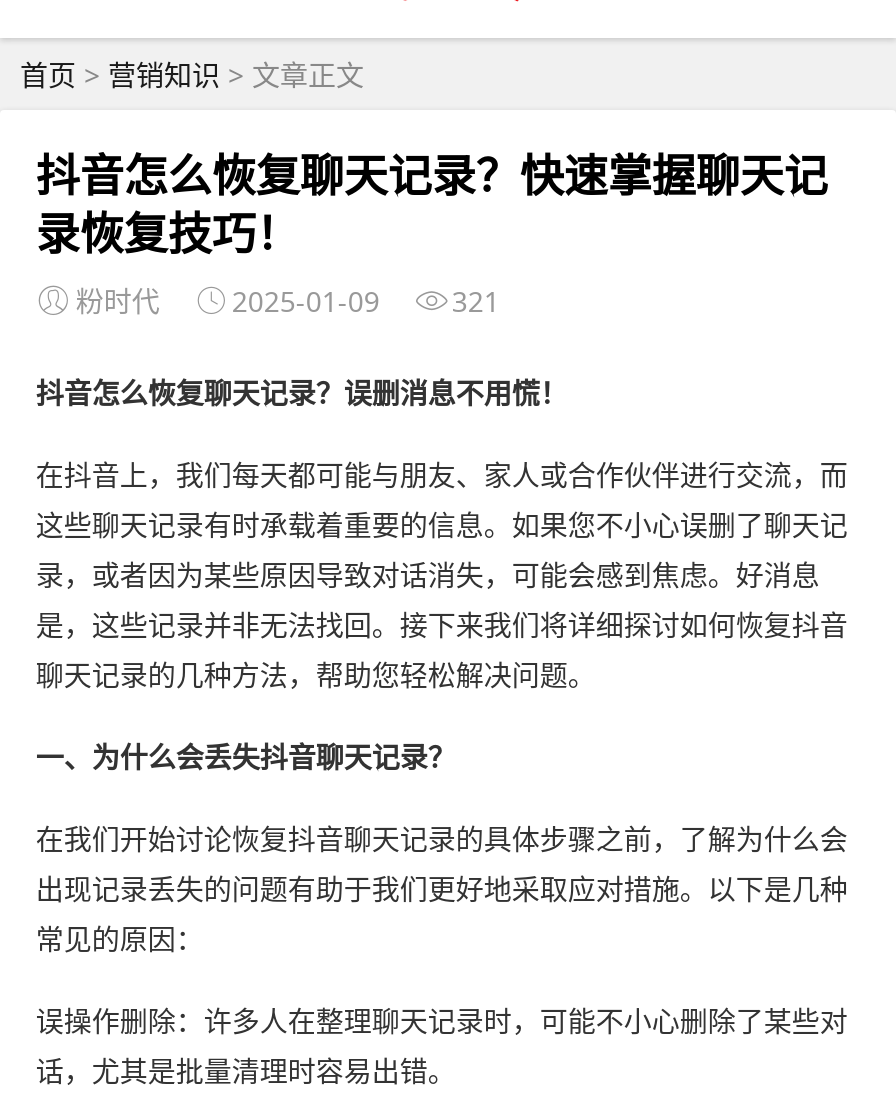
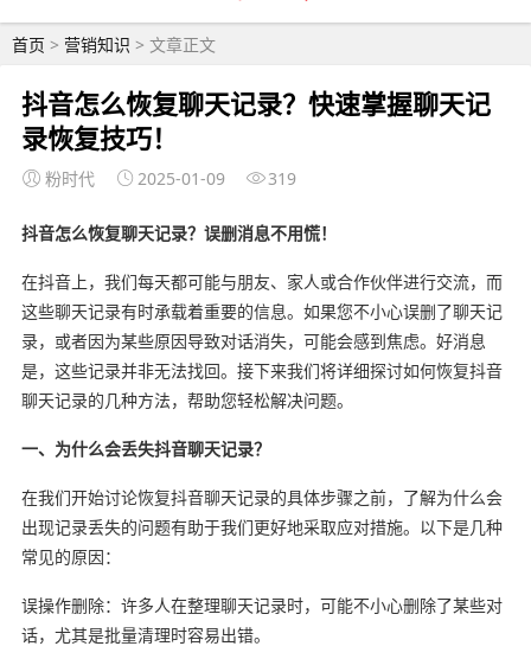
- 粉时代 2025-01-09 321
+ 粉时代 2025-01-09 319
